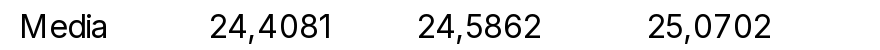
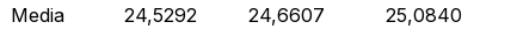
- 24,4081
+ 24,5292

- 24,5862
+ 24,6607

- 25,0702
+ 25,0840
